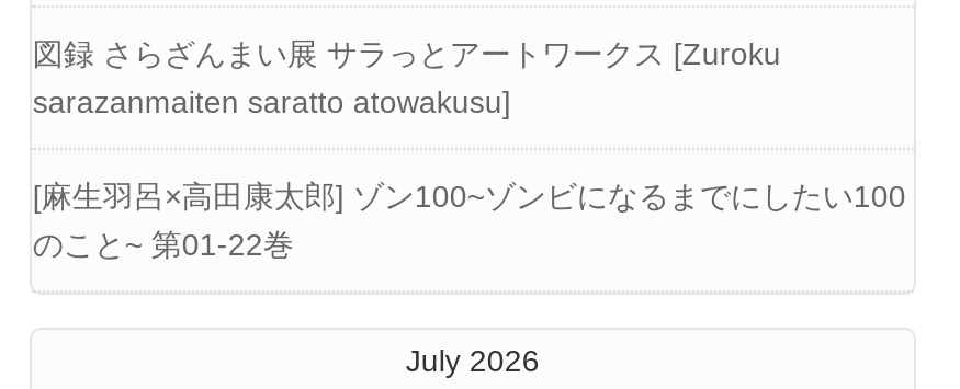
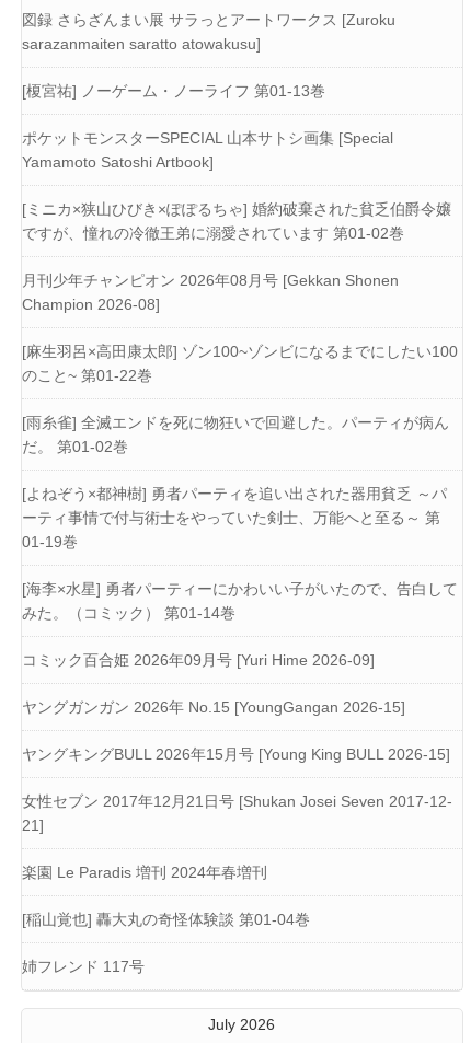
+ [榎宮祐] ノーゲーム・ノーライフ 第01-13巻
+ ポケットモンスターSPECIAL 山本サトシ画集 [Special
+ Yamamoto Satoshi Artbook]
+ [ミニカ×狭山ひびき×ぽぽるちゃ] 婚約破棄された貧乏伯爵令嬢
+ ですが、憧れの冷徹王弟に溺愛されています 第01-02巻
+ 月刊少年チャンピオン 2026年08月号 [Gekkan Shonen
+ Champion 2026-08]

+ [雨糸雀] 全滅エンドを死に物狂いで回避した。パーティが病ん
+ だ。 第01-02巻
+ [よねぞう×都神樹] 勇者パーティを追い出された器用貧乏 ～パ
+ ーティ事情で付与術士をやっていた剣士、万能へと至る～ 第
+ 01-19巻
+ [海李×水星] 勇者パーティーにかわいい子がいたので、告白して
+ みた。（コミック） 第01-14巻
+ コミック百合姫 2026年09月号 [Yuri Hime 2026-09]
+ ヤングガンガン 2026年 No.15 [YoungGangan 2026-15]
+ ヤングキングBULL 2026年15月号 [Young King BULL 2026-15]
+ 女性セブン 2017年12月21日号 [Shukan Josei Seven 2017-12-
+ 21]
+ 楽園 Le Paradis 増刊 2024年春増刊
+ [稲山覚也] 轟大丸の奇怪体験談 第01-04巻
+ 姉フレンド 117号
